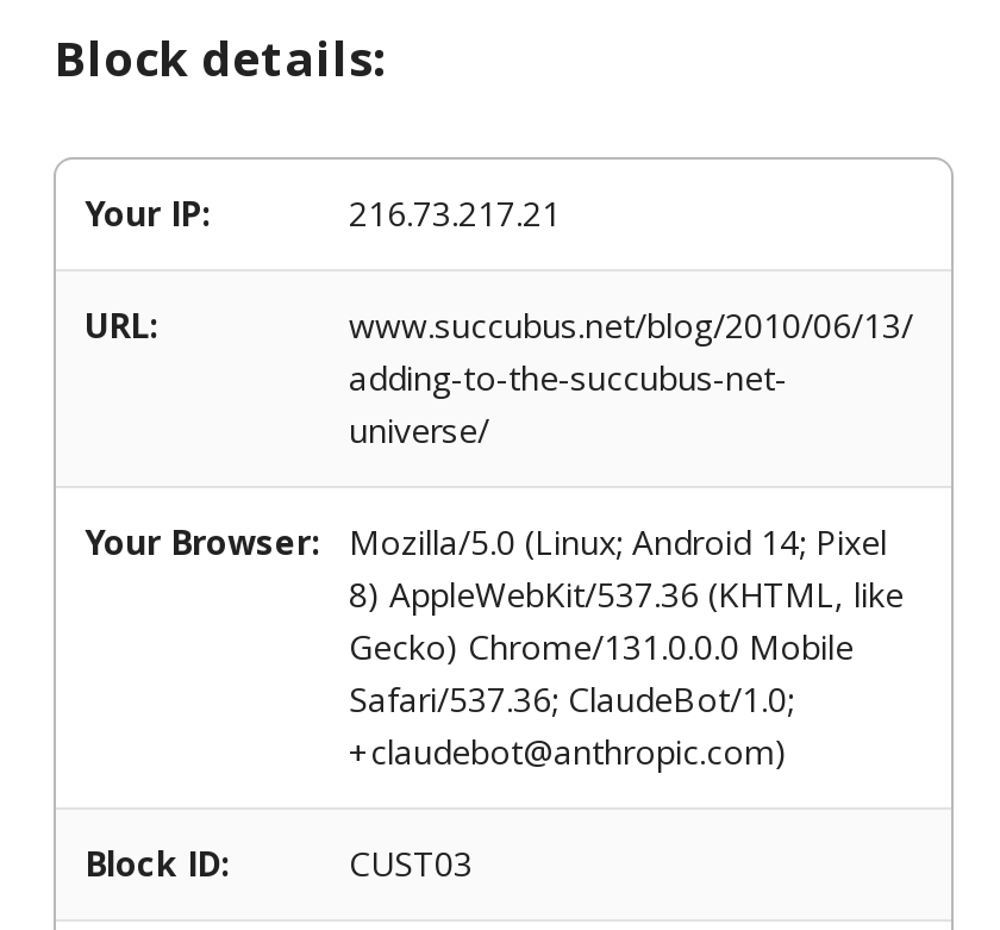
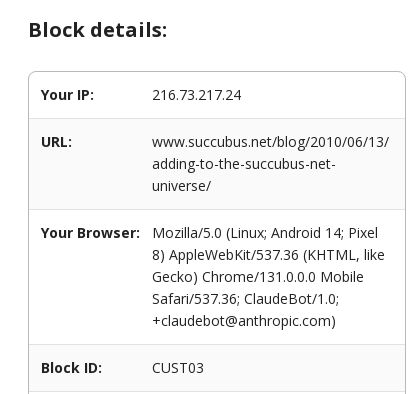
- 216.73.217.21
+ 216.73.217.24
